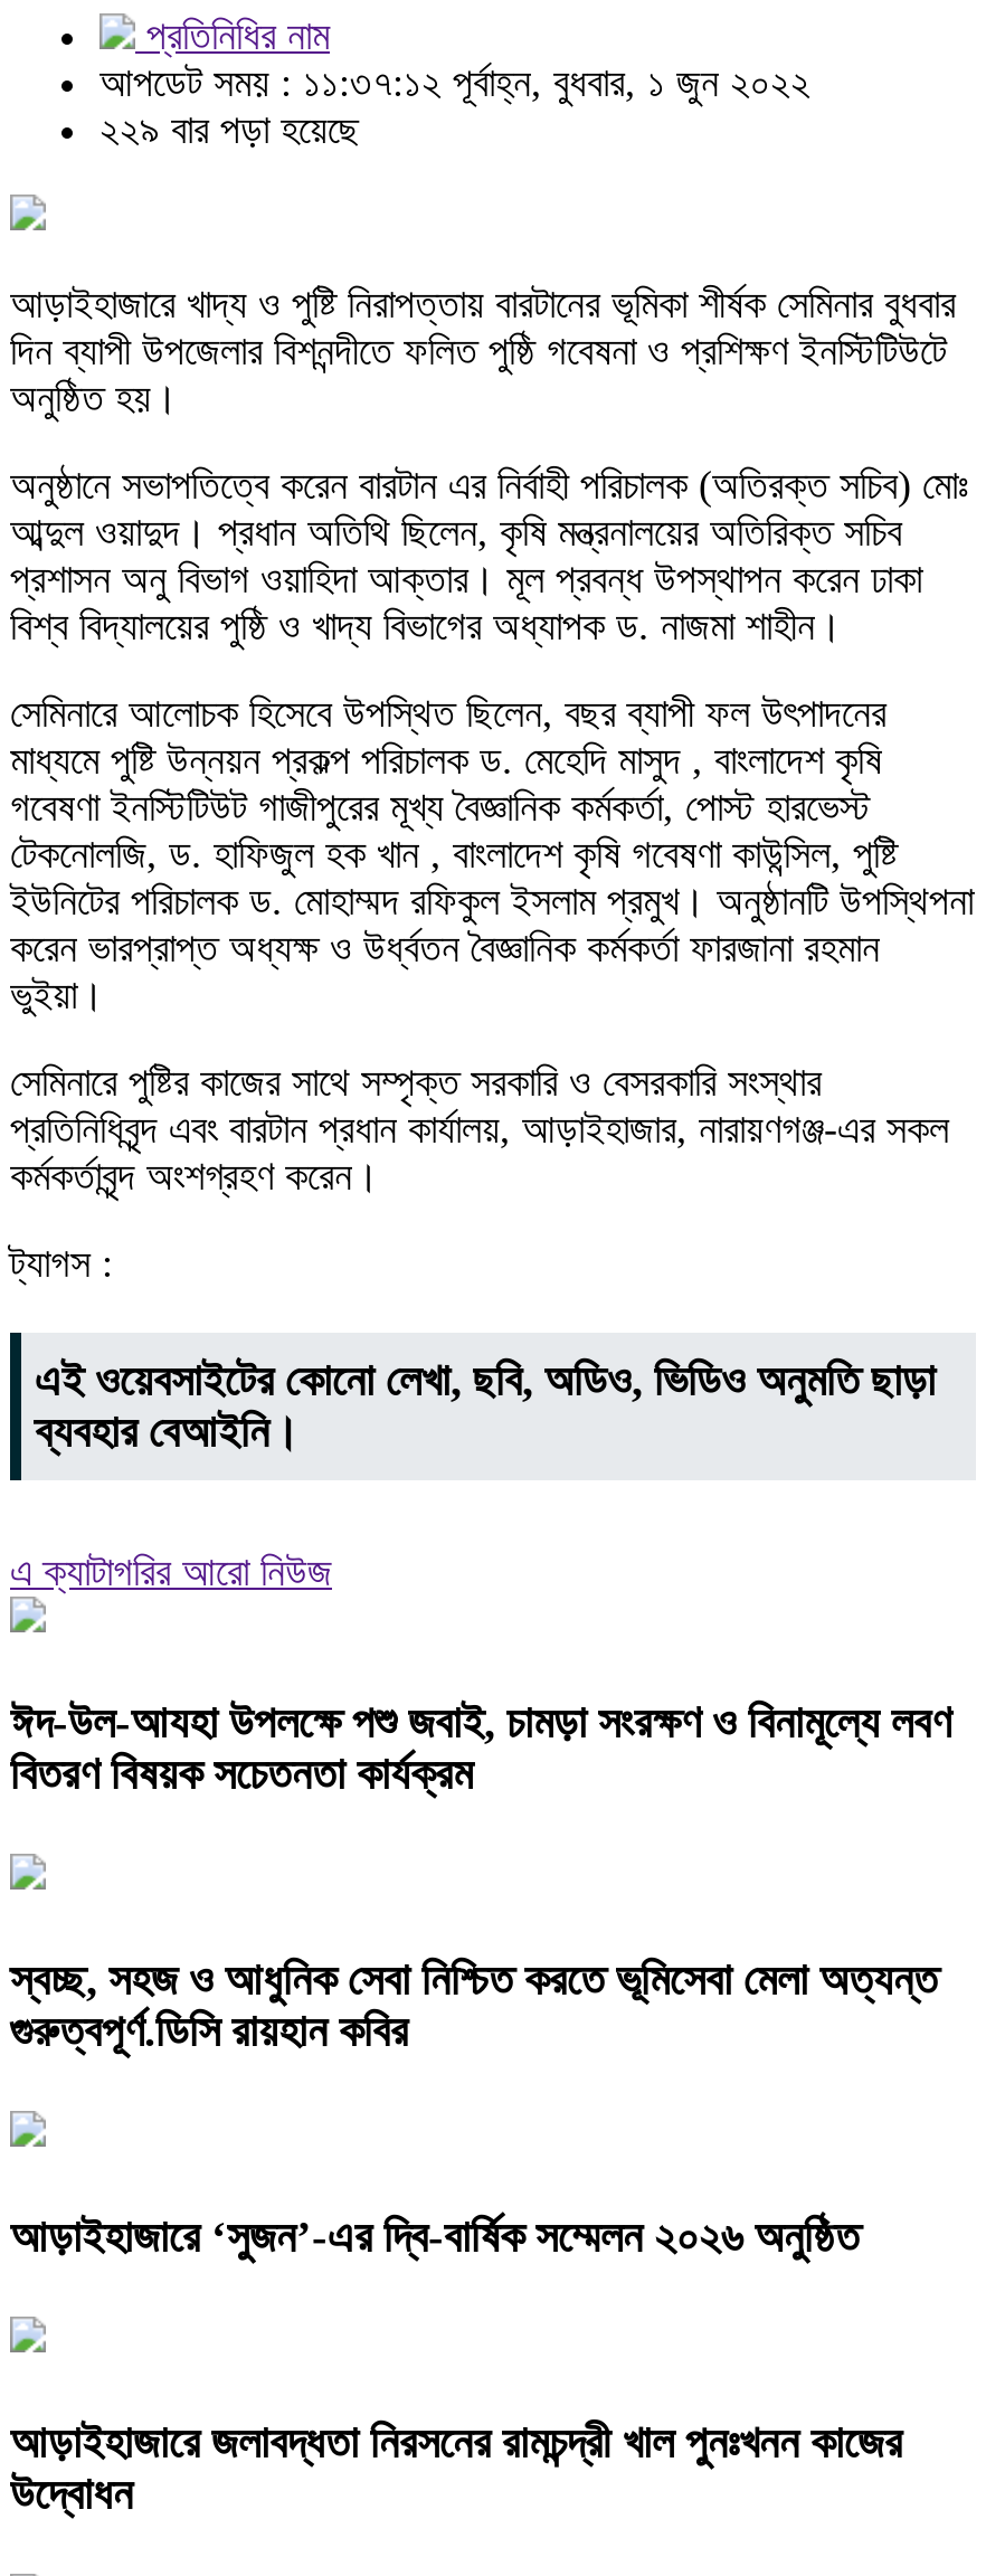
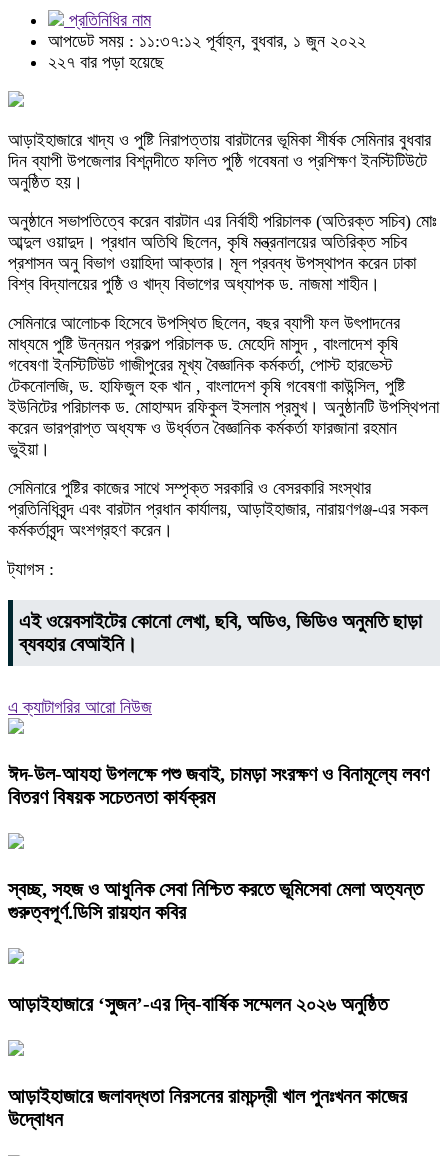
- ২২৯ বার পড়া হয়েছে
+ ২২৭ বার পড়া হয়েছে
